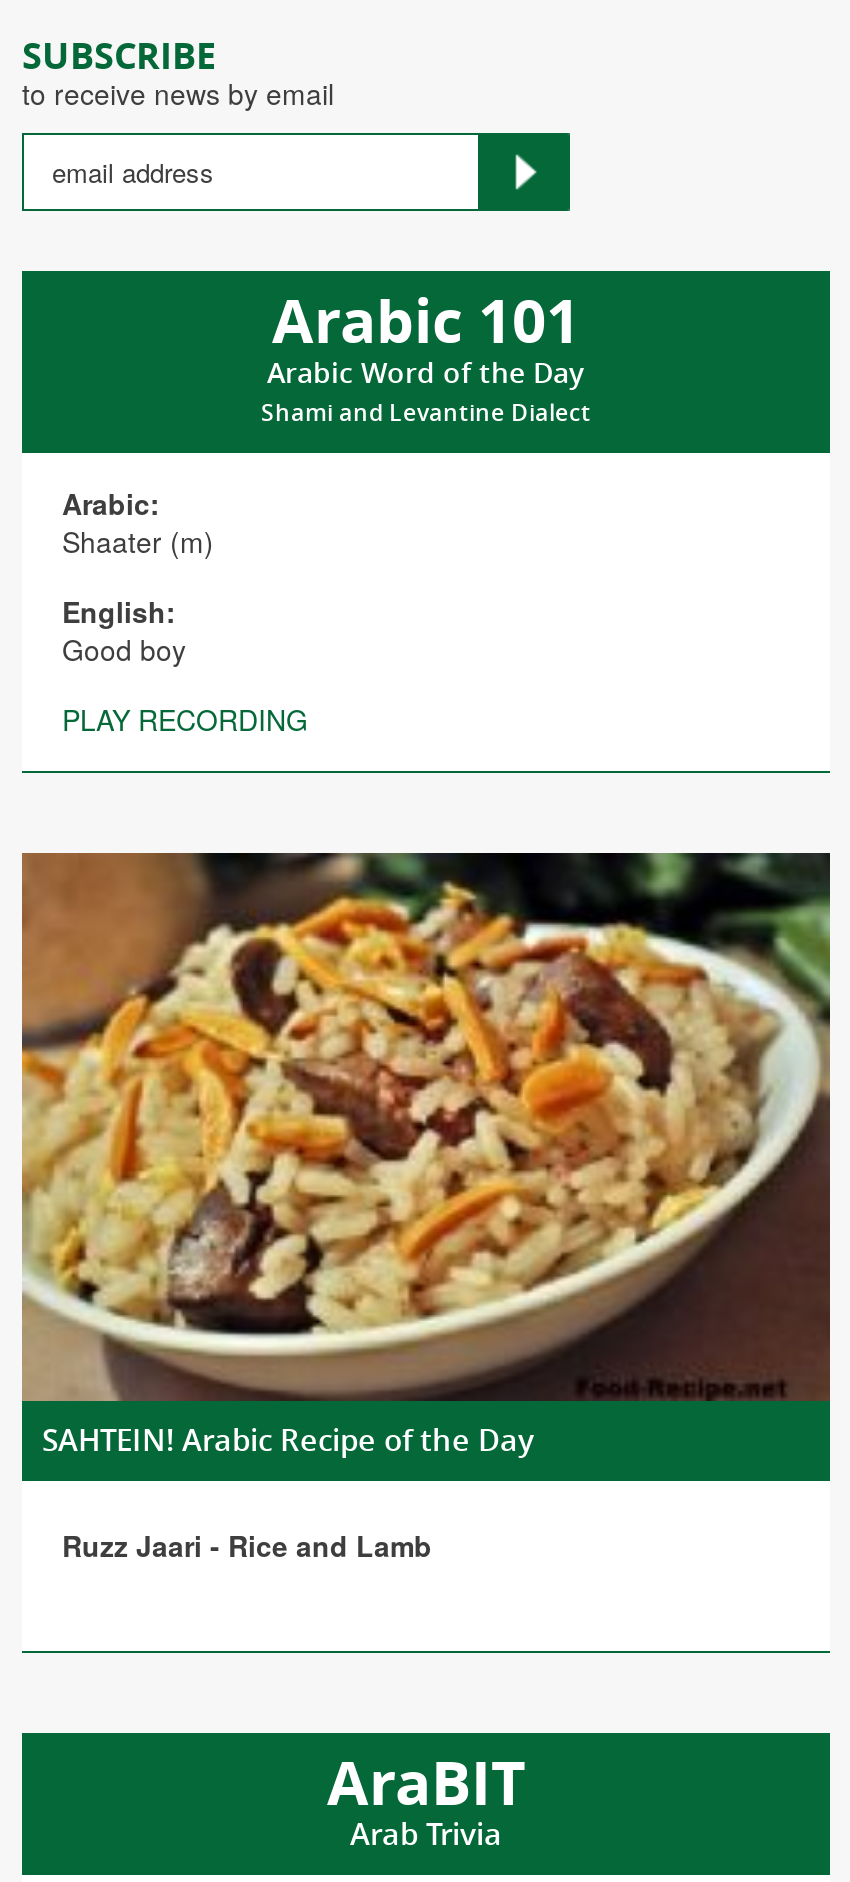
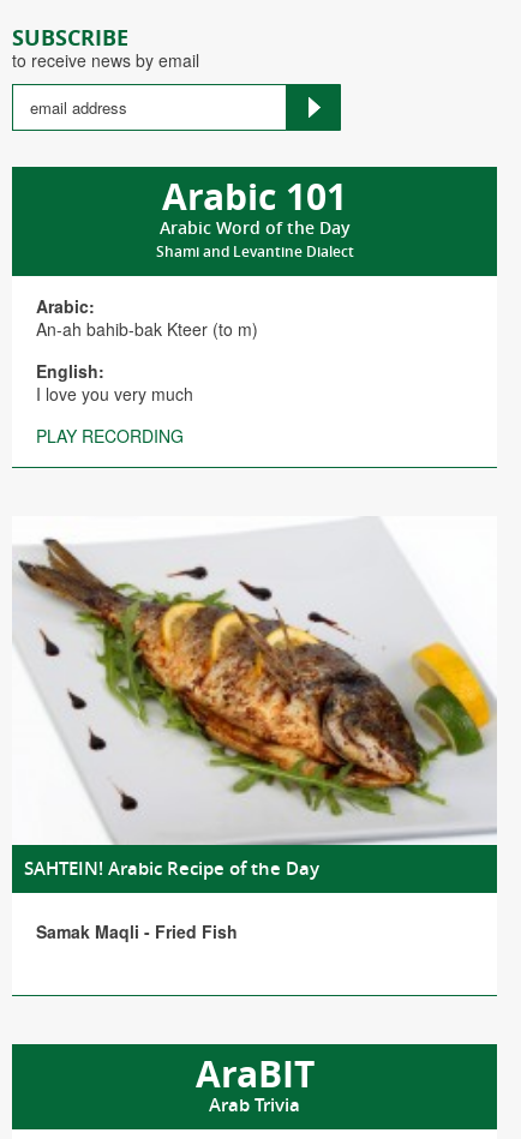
- Shaater (m)
+ An-ah bahib-bak Kteer (to m)

- Good boy
+ I love you very much

- [image]
+ [image]

- Ruzz Jaari - Rice and Lamb
+ Samak Maqli - Fried Fish
